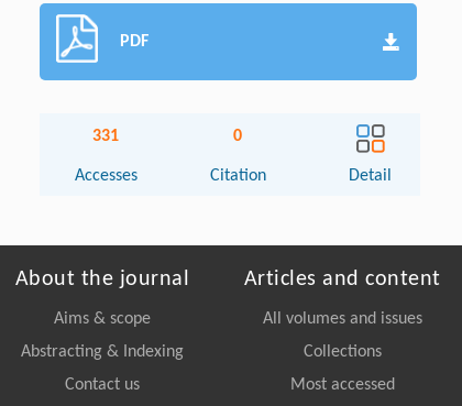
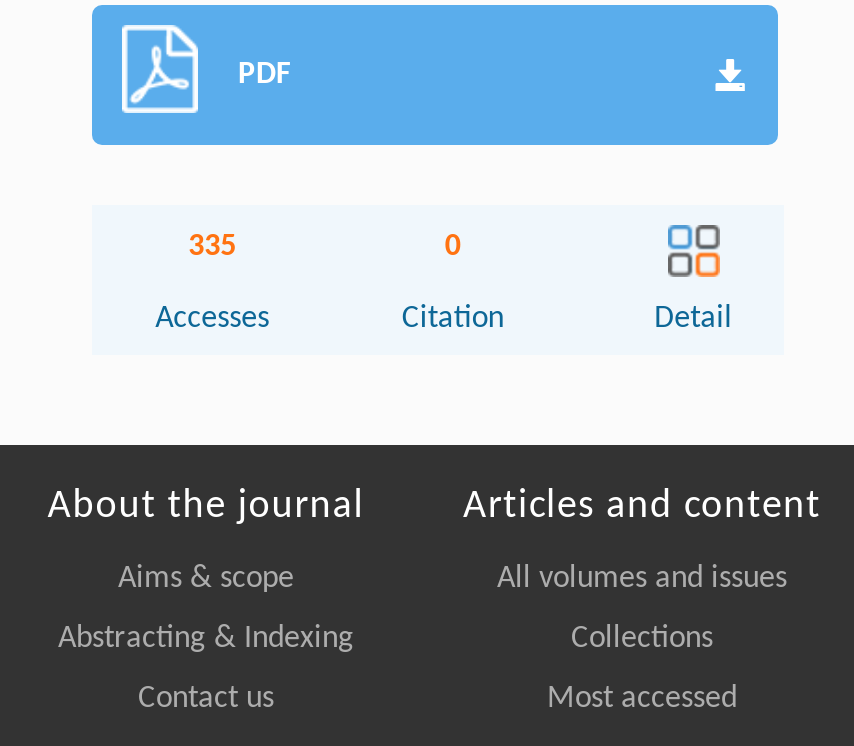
- 331
+ 335
